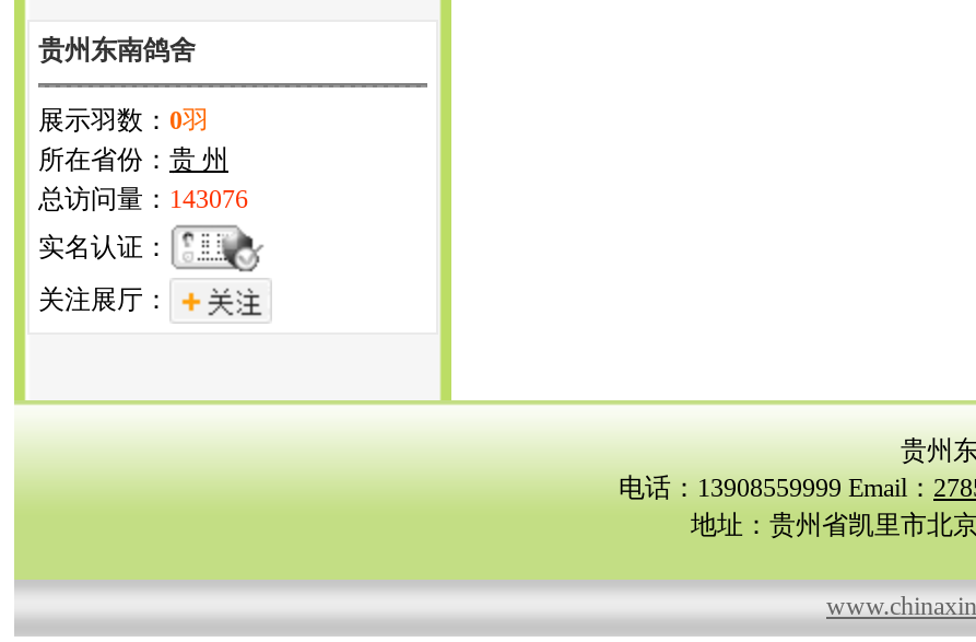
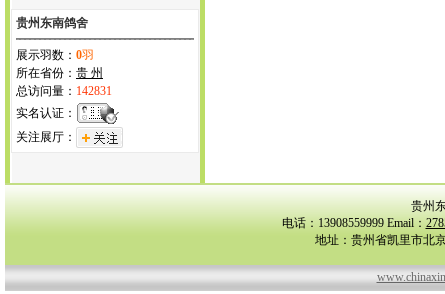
- 总访问量：143076
+ 总访问量：142831
